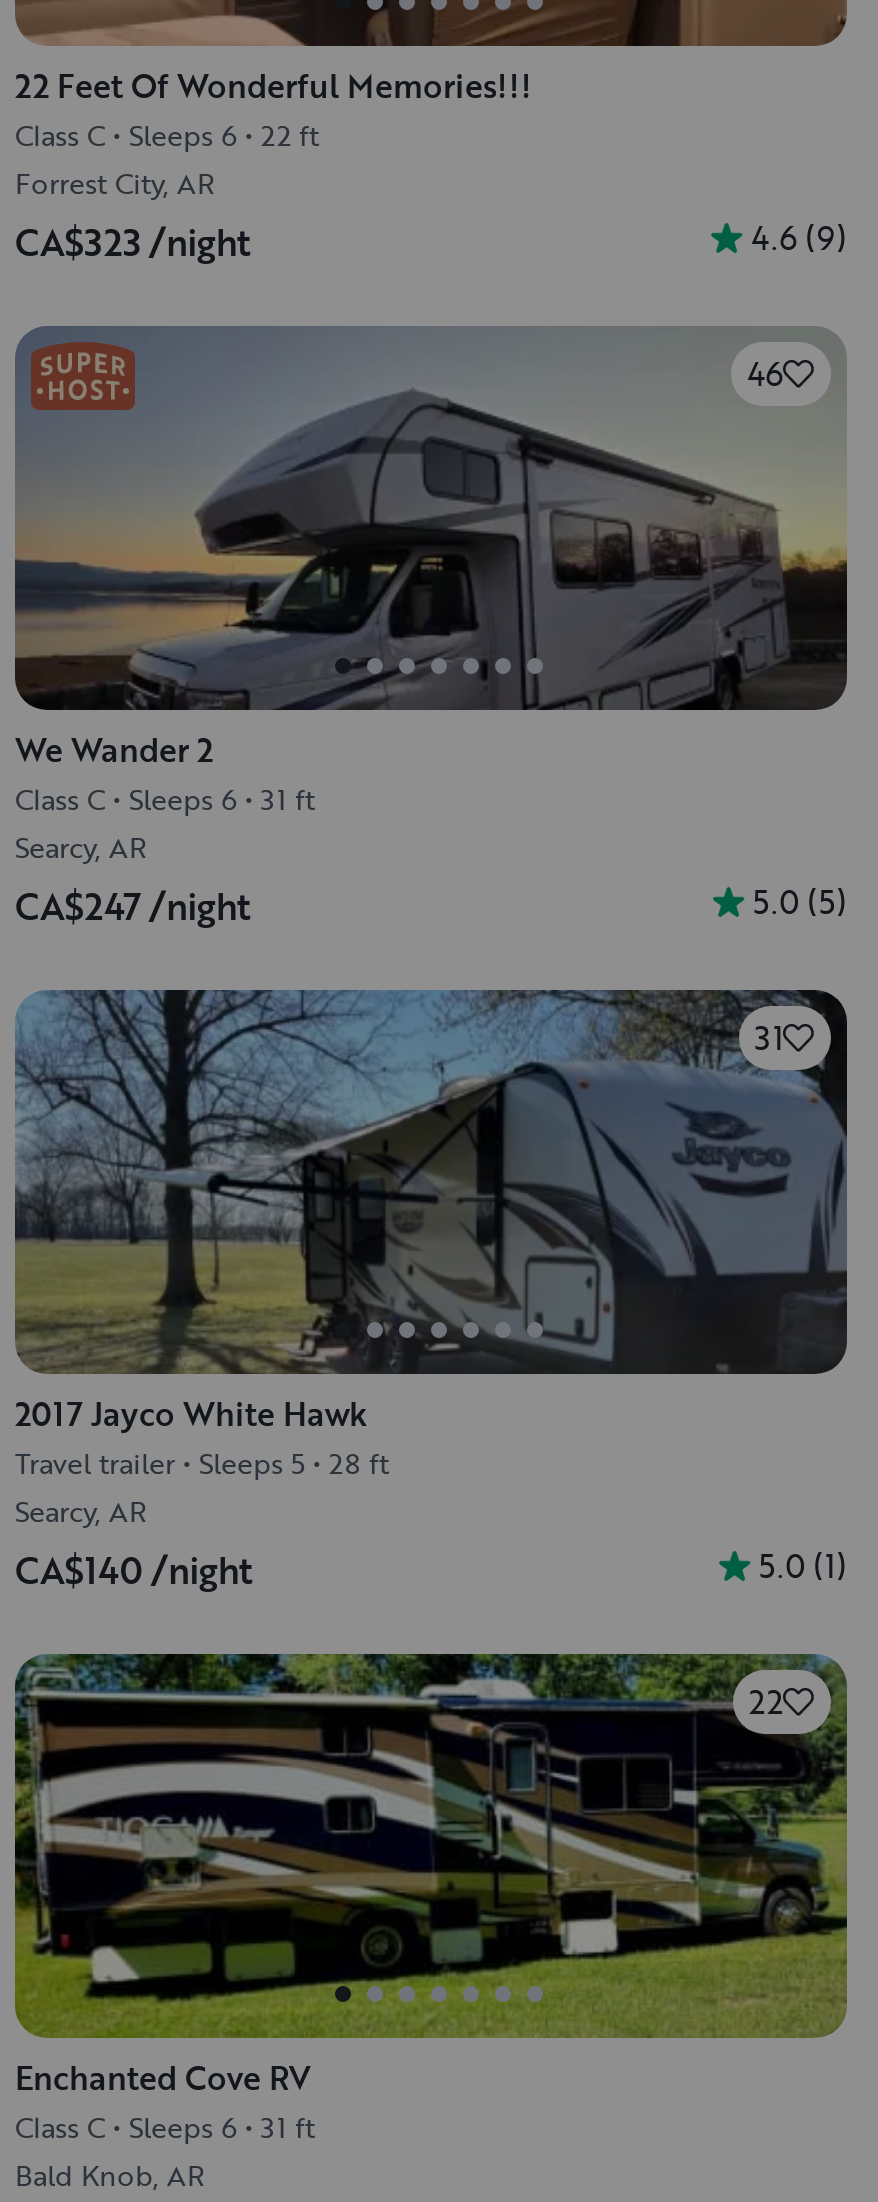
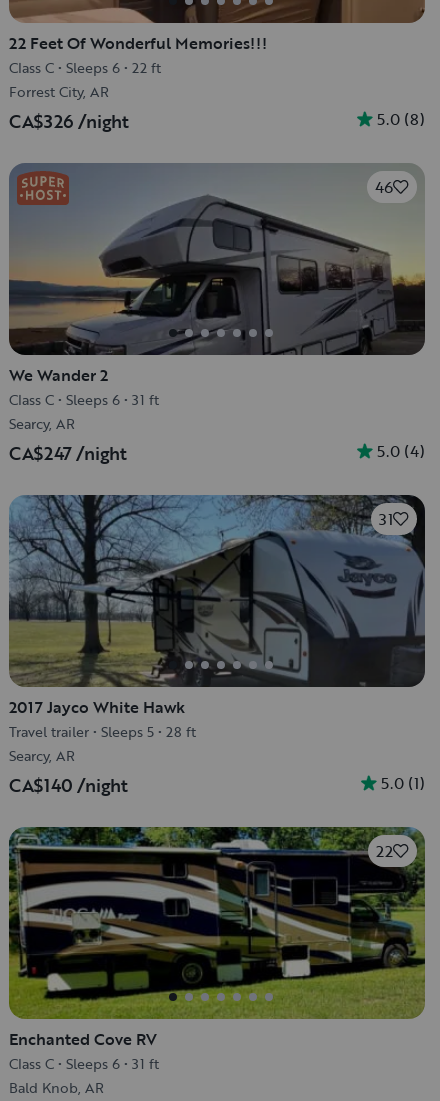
- CA$323 /night
+ CA$326 /night

- 4.6 (9)
+ 5.0 (8)

- 5.0 (5)
+ 5.0 (4)
